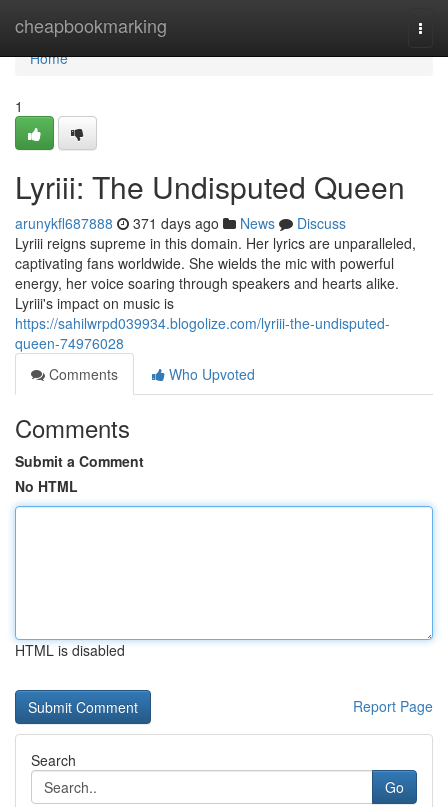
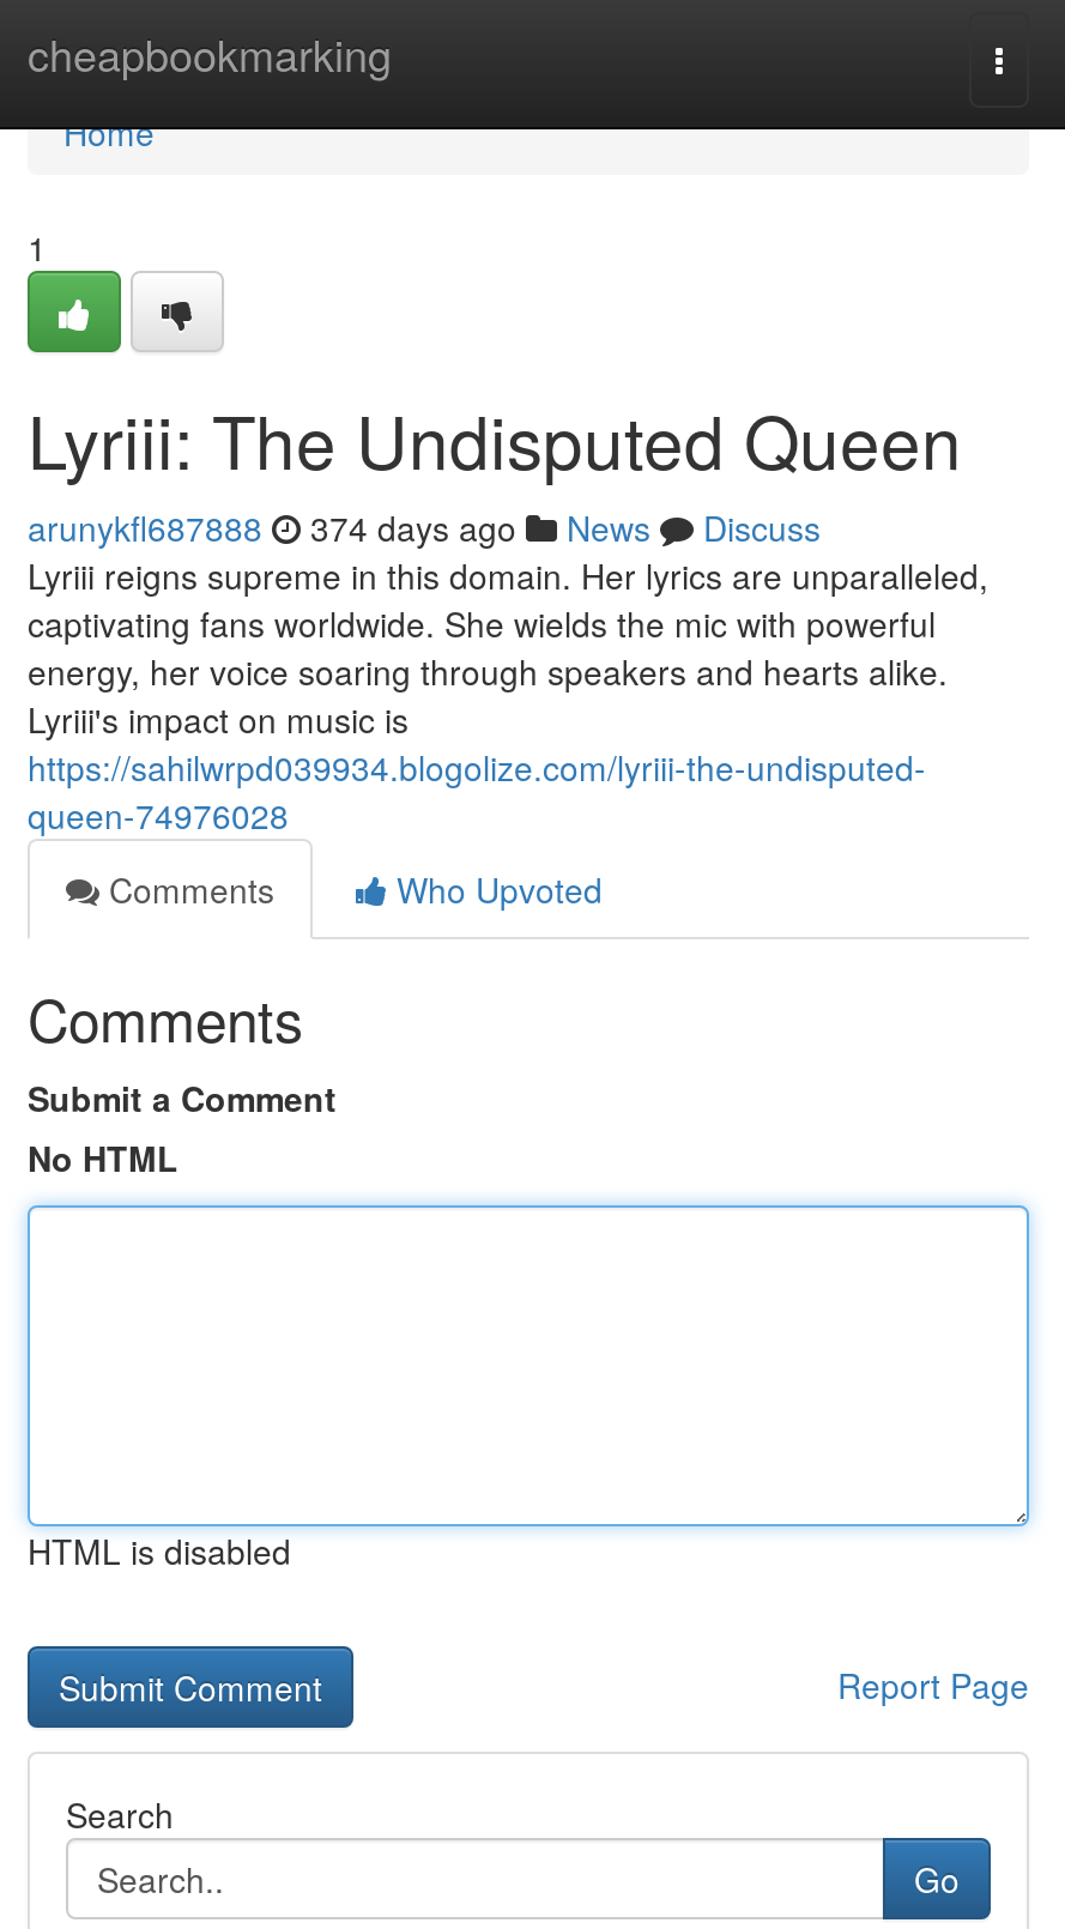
- arunykfl687888 371 days ago News Discuss
+ arunykfl687888 374 days ago News Discuss
